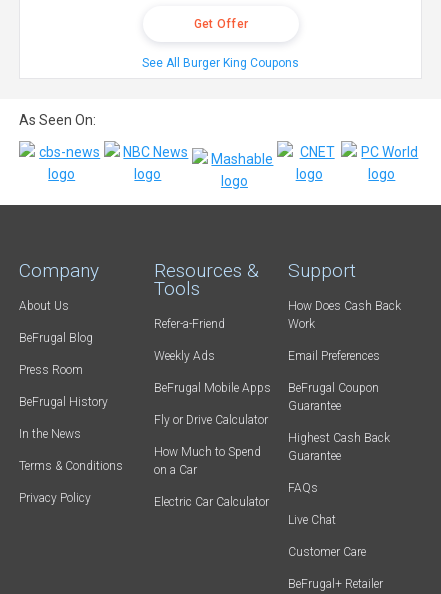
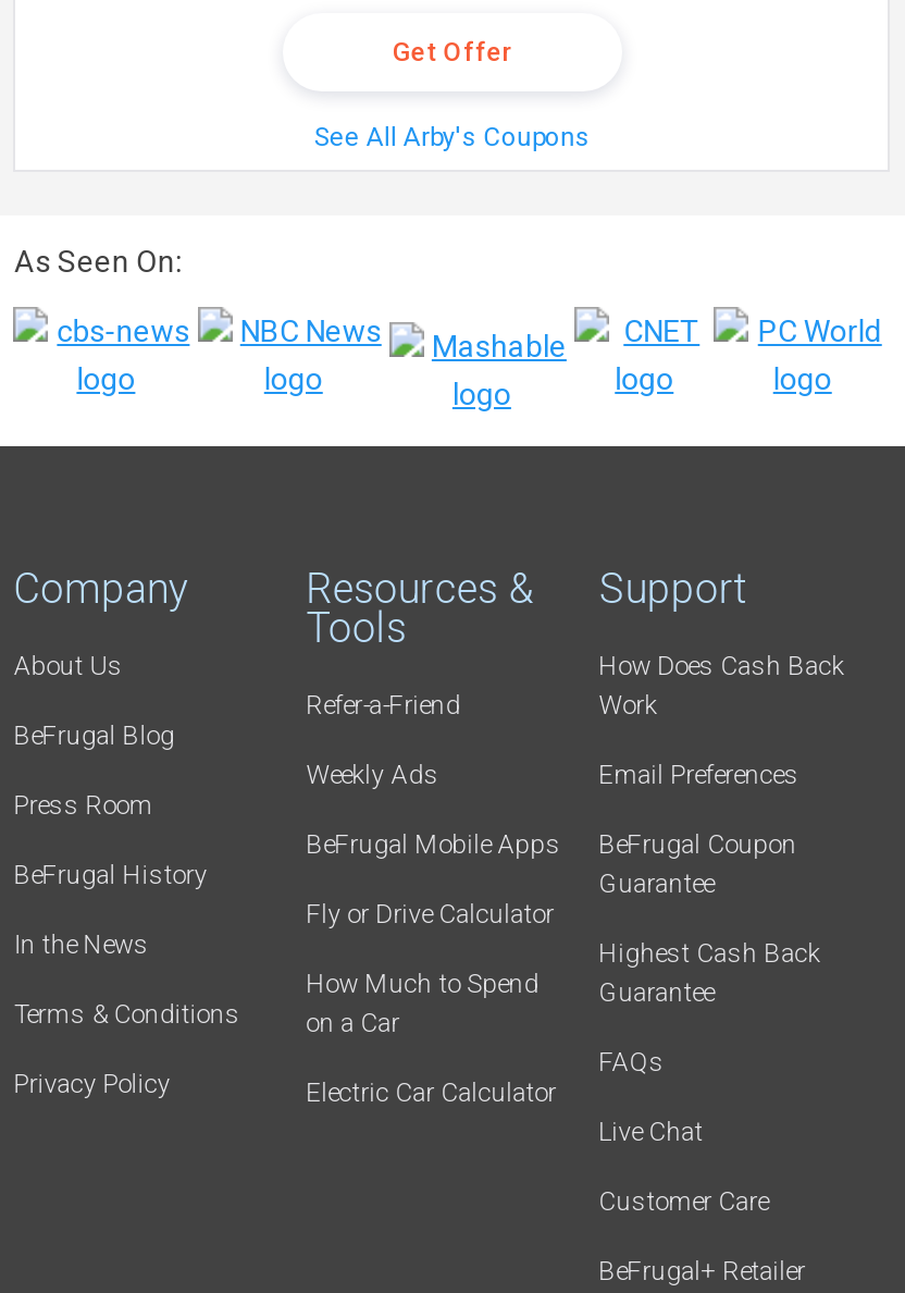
- See All Burger King Coupons
+ See All Arby's Coupons
